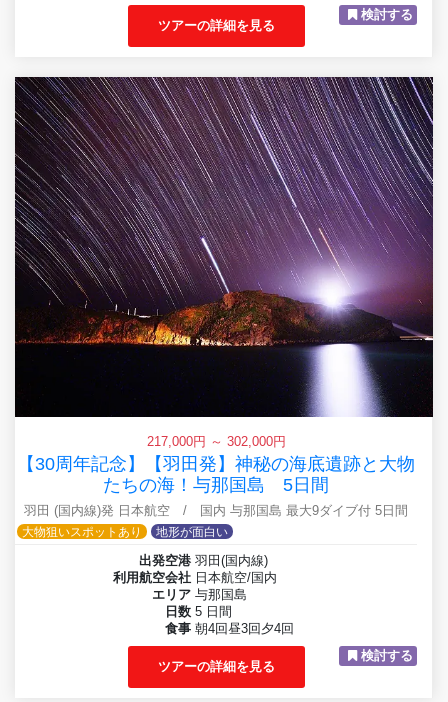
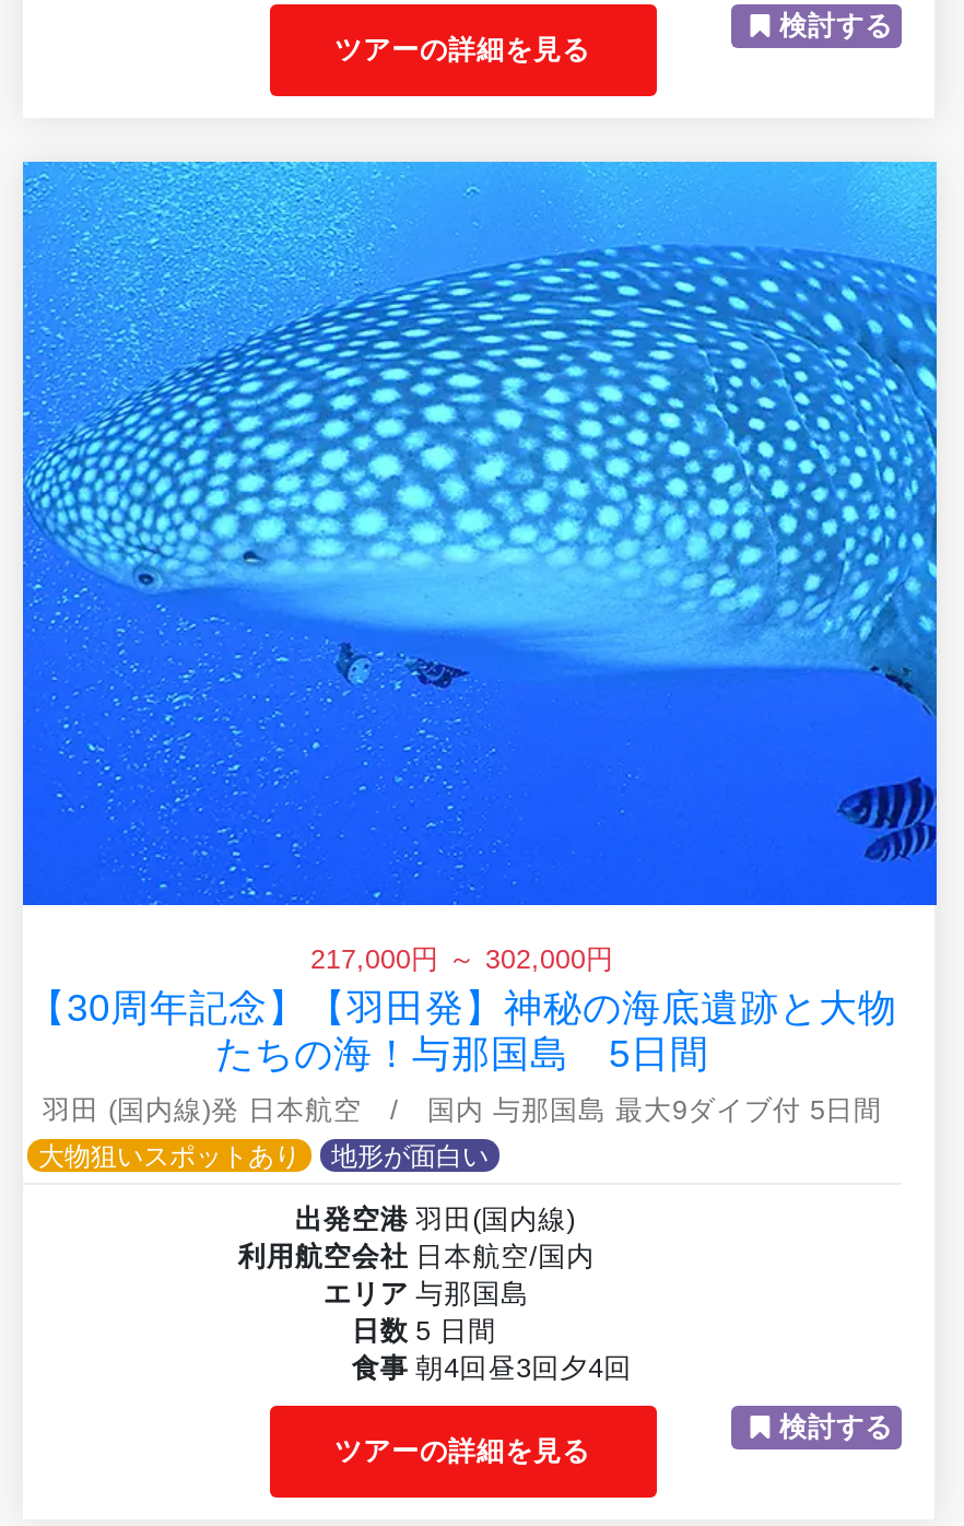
- [image]
+ [image]
